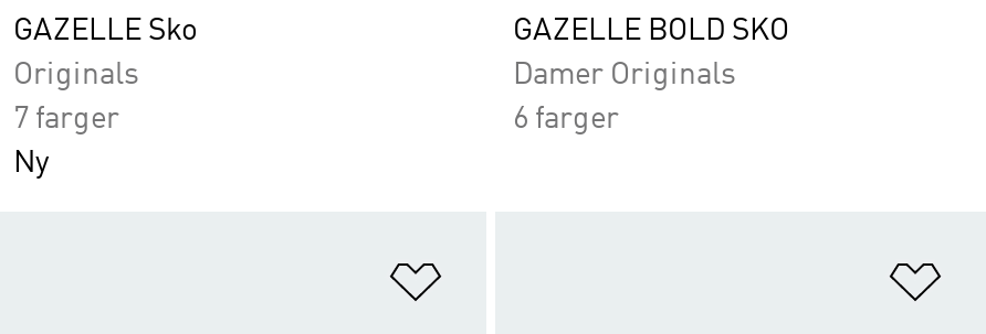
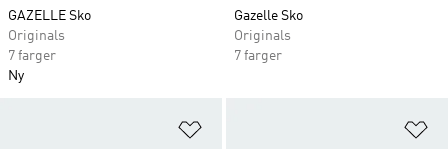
- GAZELLE BOLD SKO
- Damer Originals
- 6 farger
+ Gazelle Sko
+ Originals
+ 7 farger
